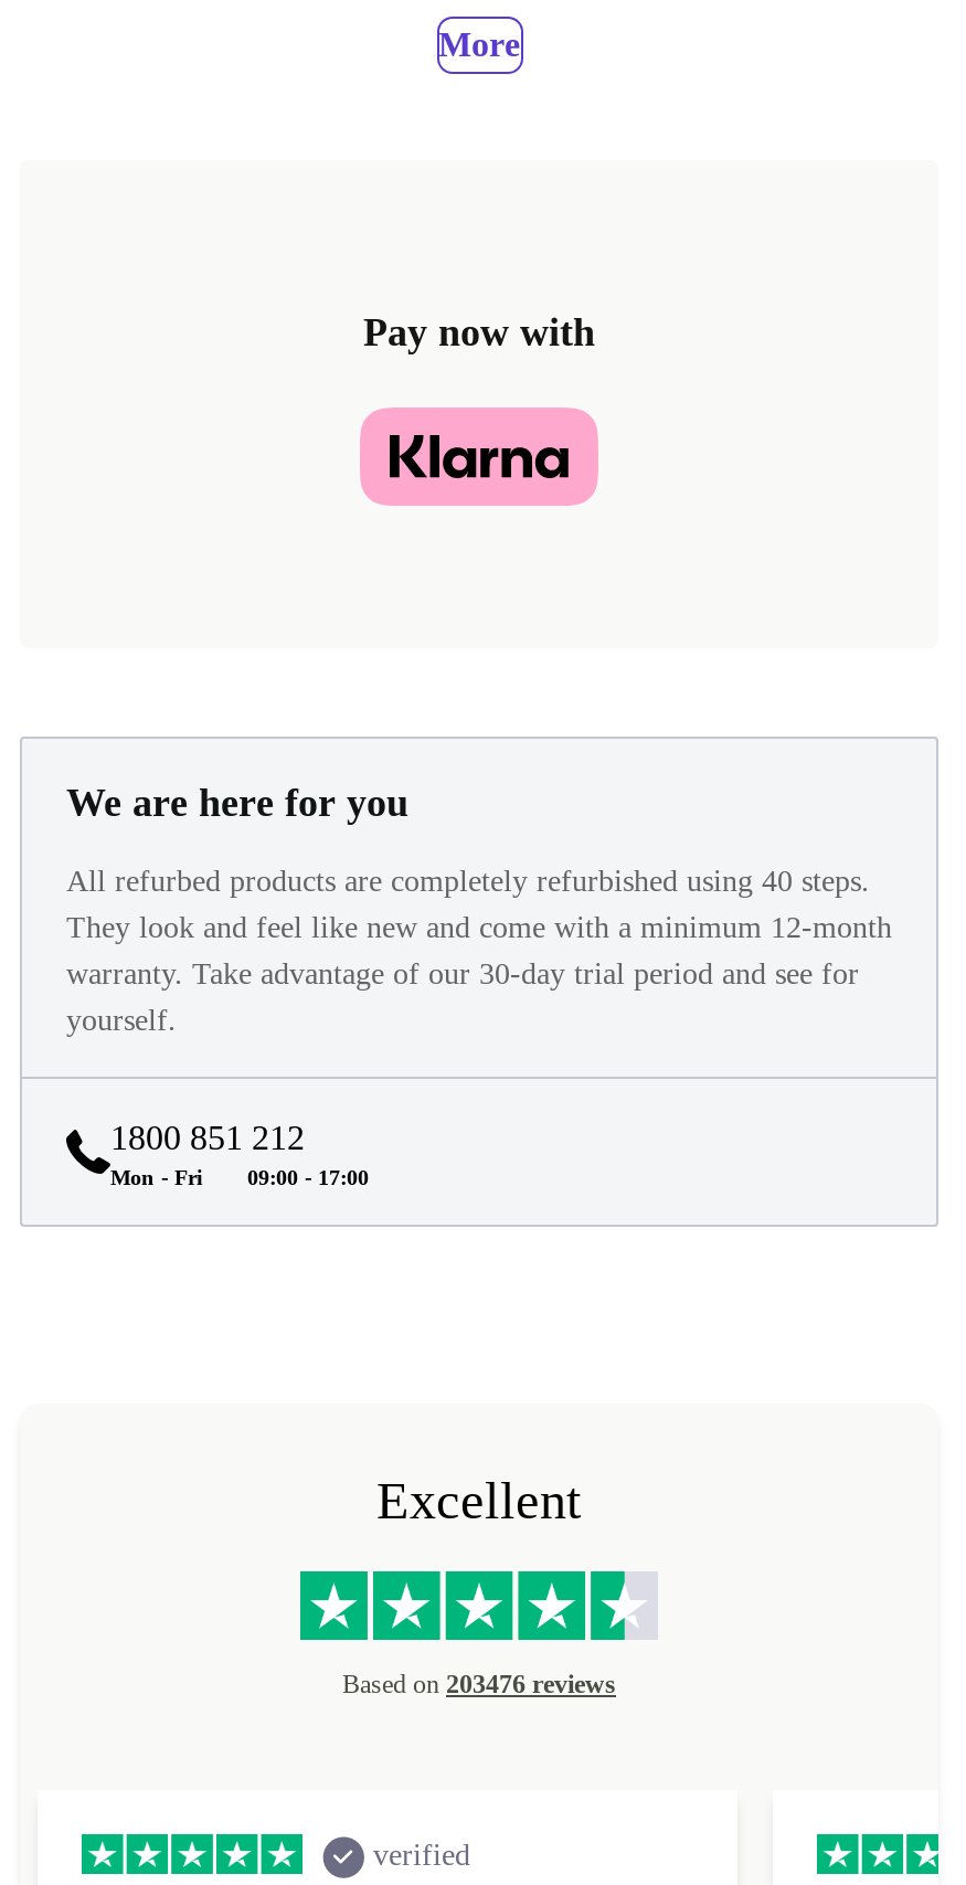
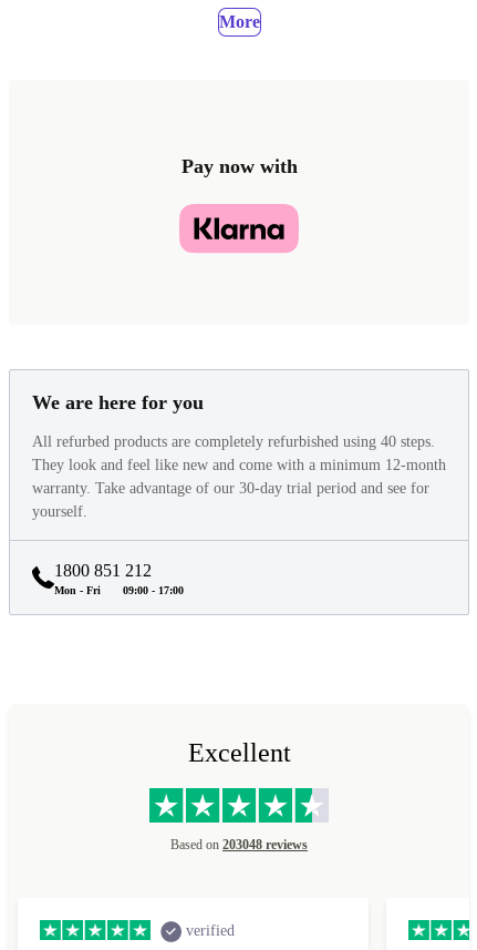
- Based on 203476 reviews
+ Based on 203048 reviews
